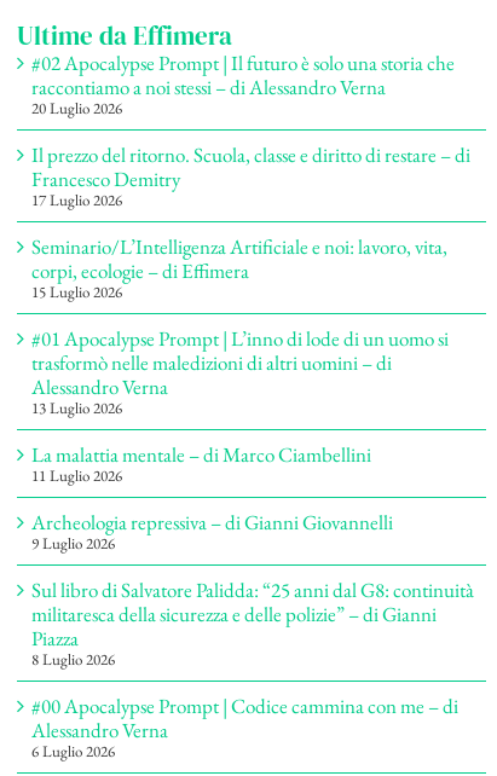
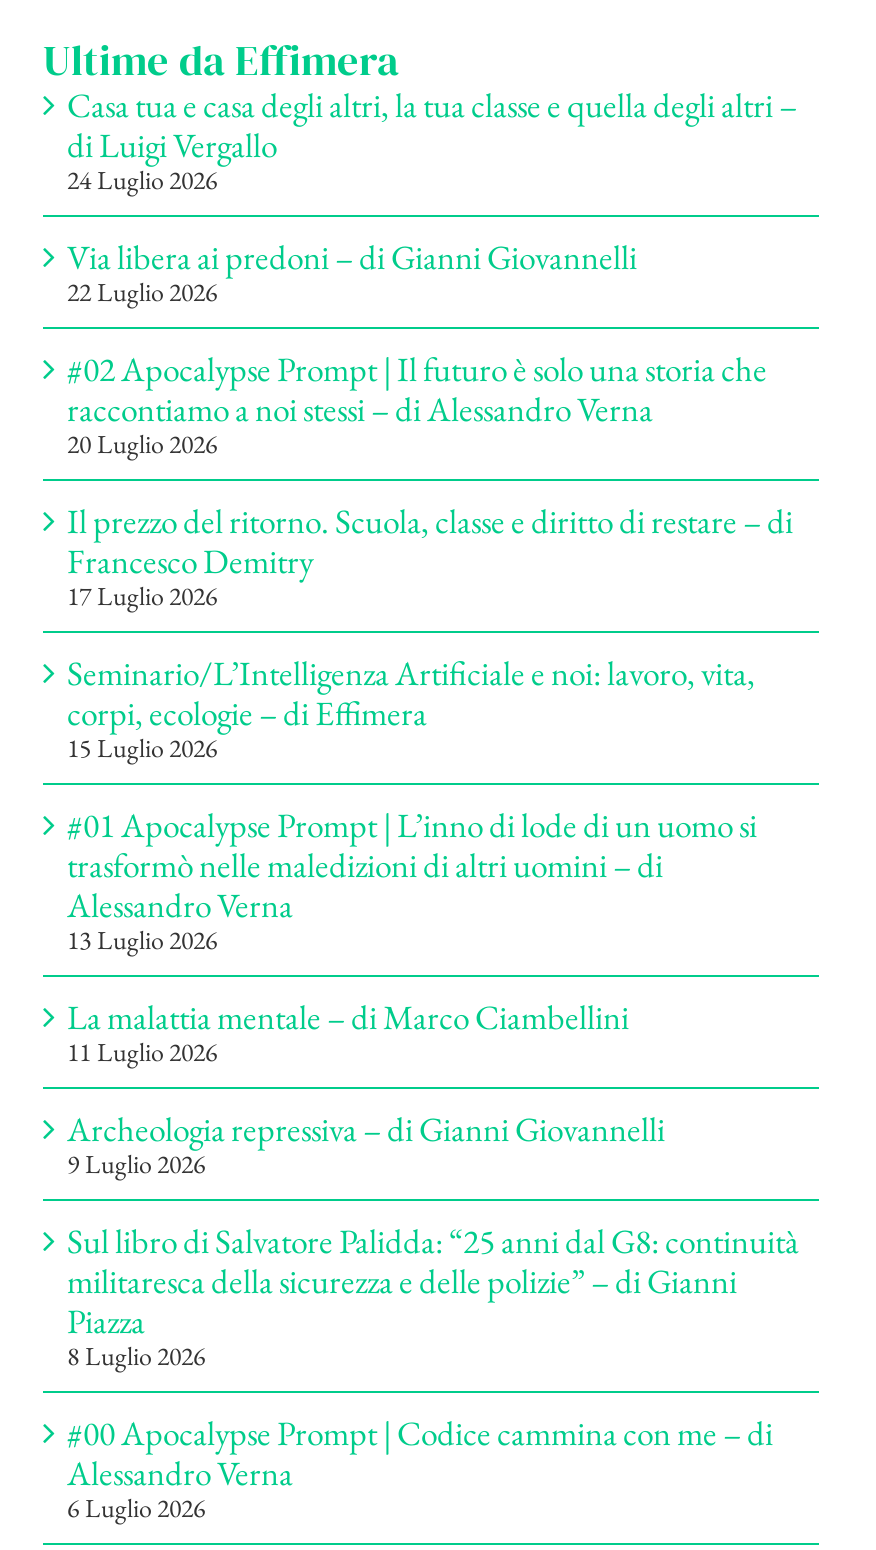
+ Casa tua e casa degli altri, la tua classe e quella degli altri –
+ di Luigi Vergallo
+ 24 Luglio 2026
+ Via libera ai predoni – di Gianni Giovannelli
+ 22 Luglio 2026
